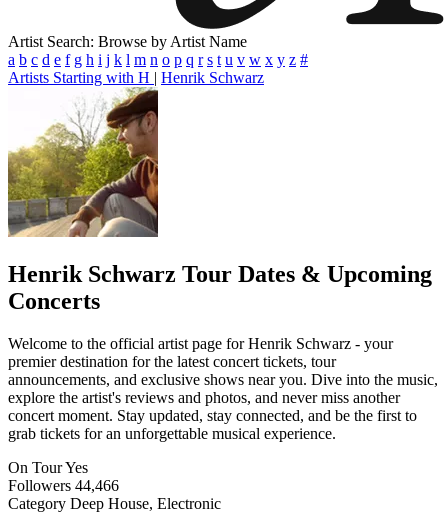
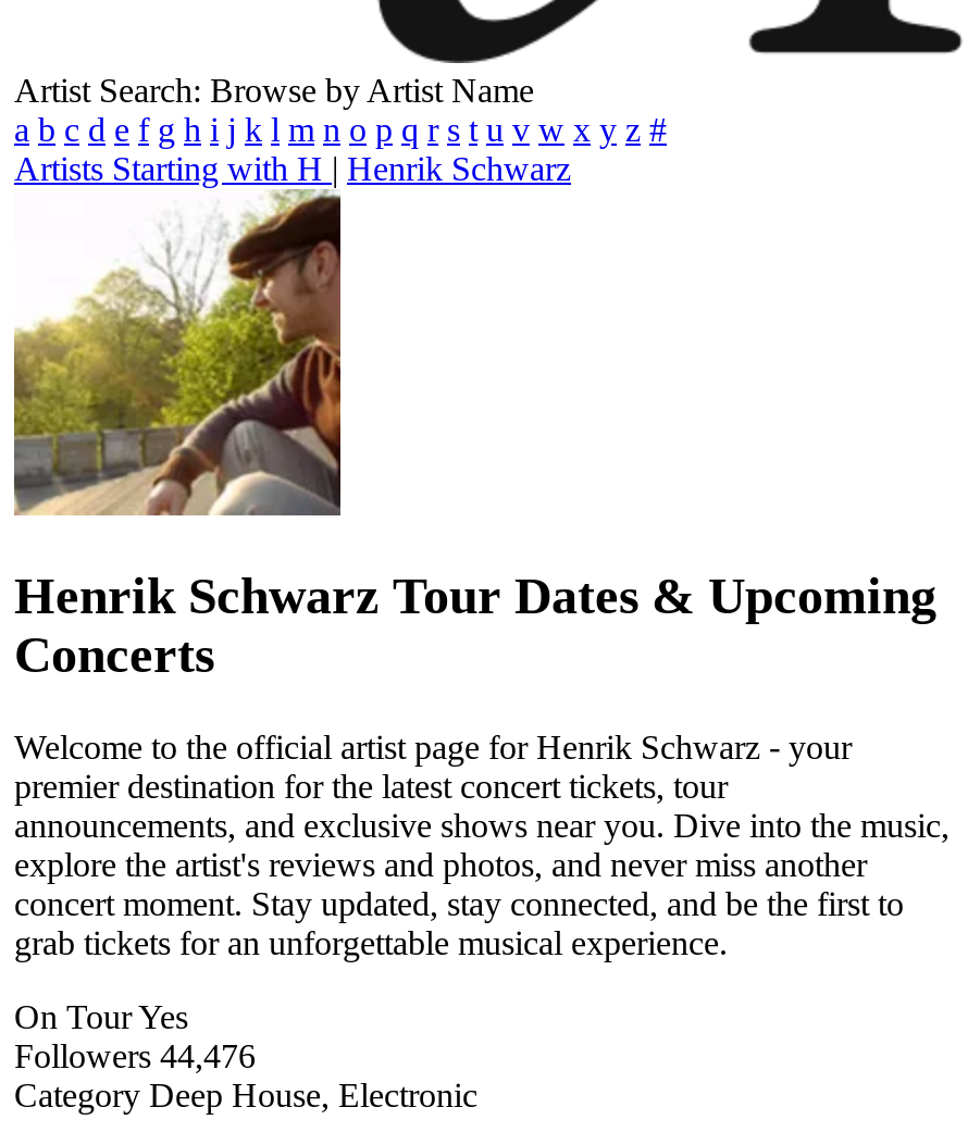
- Followers 44,466
+ Followers 44,476
